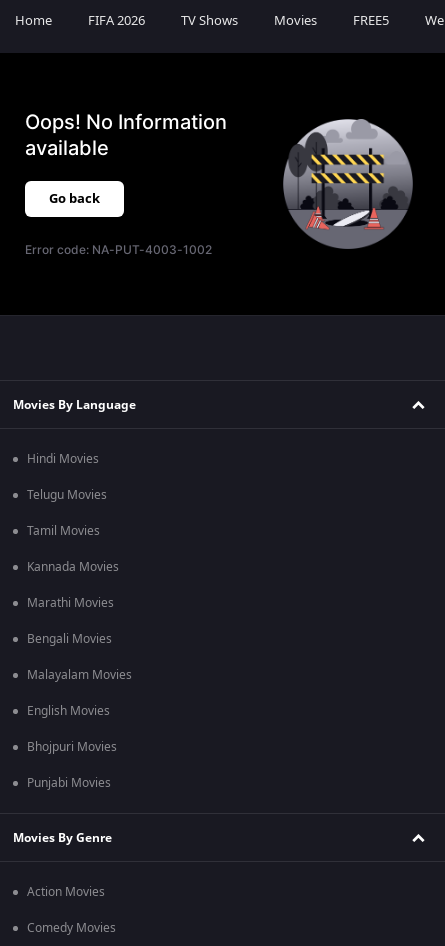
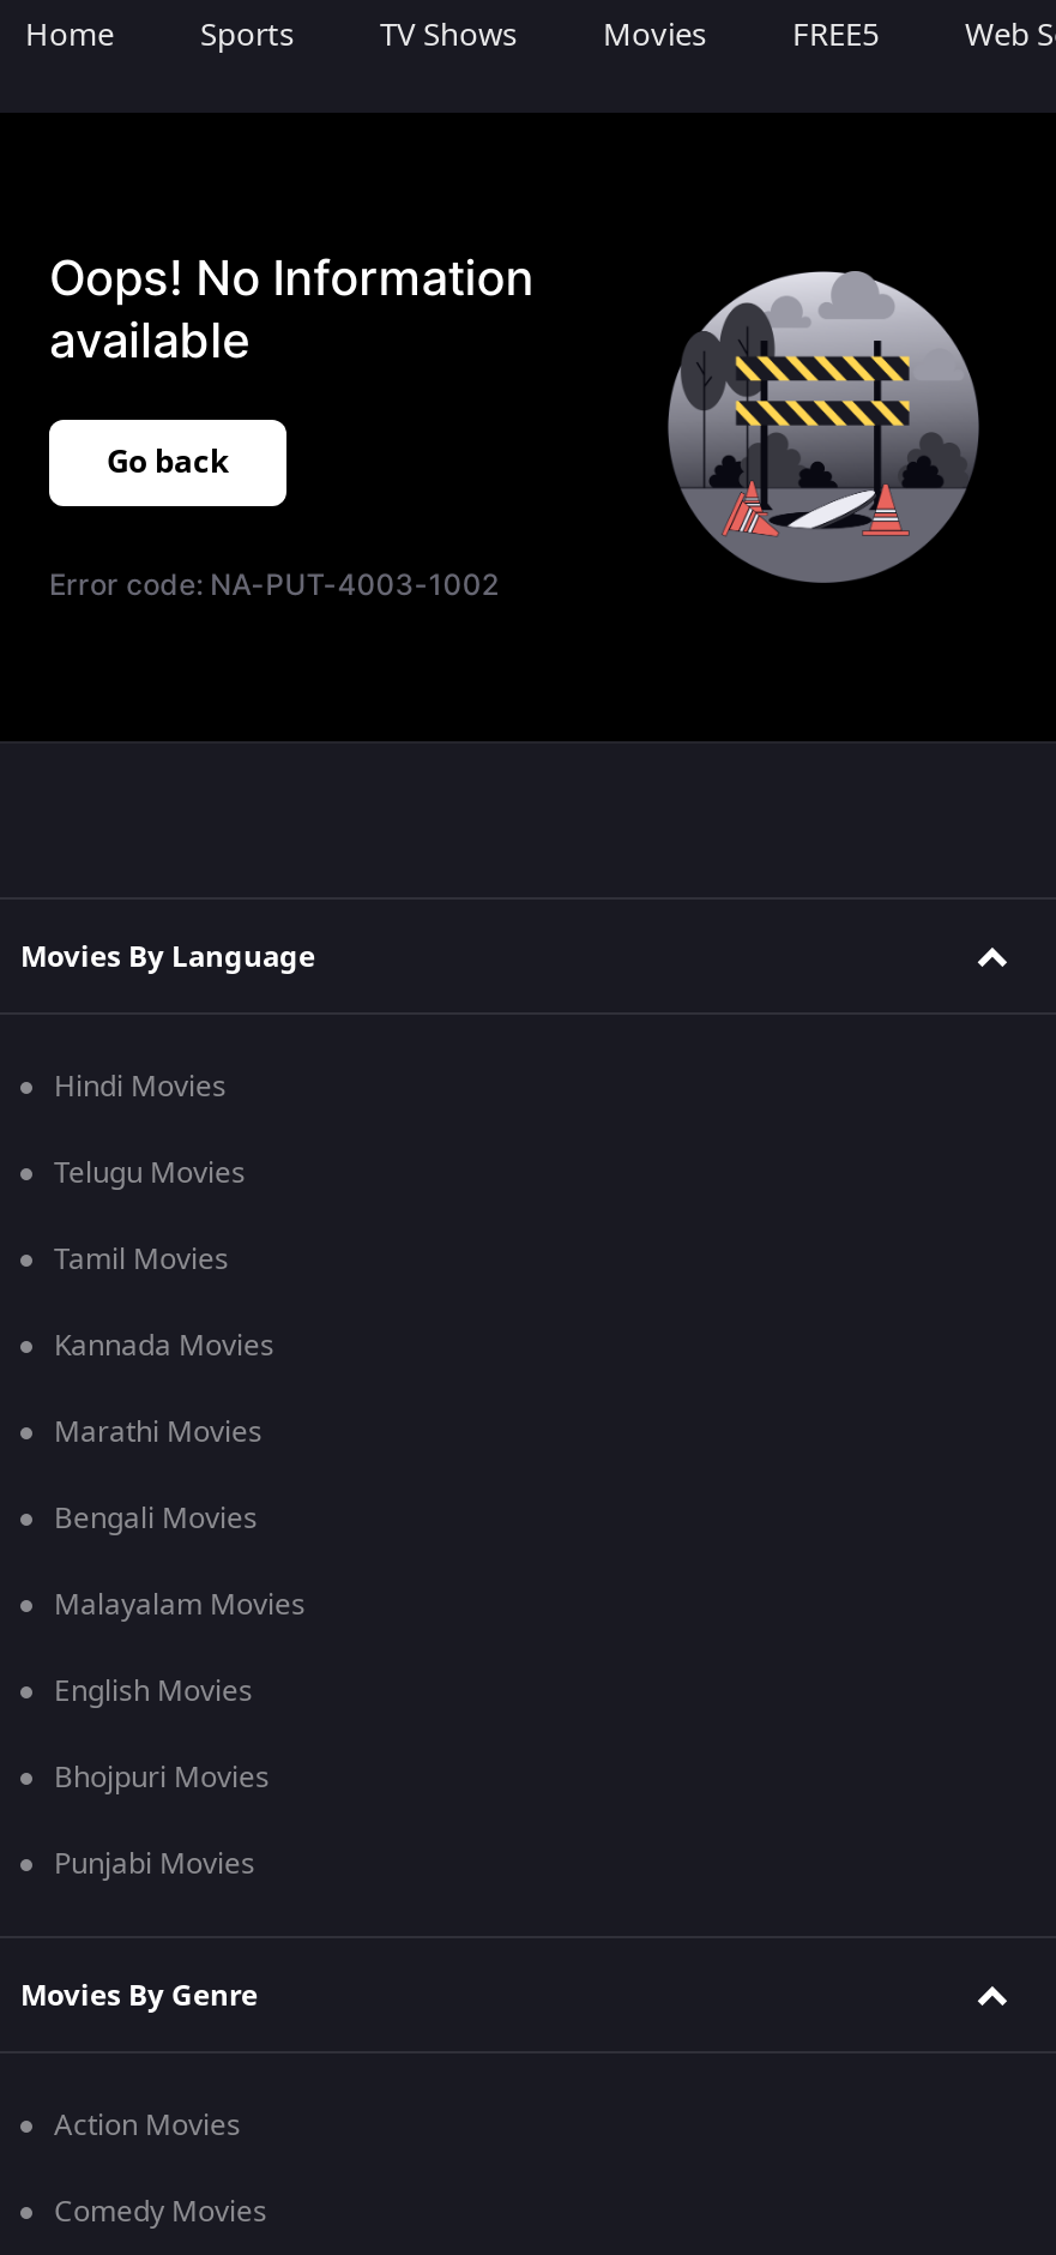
- FIFA 2026
+ Sports
